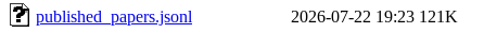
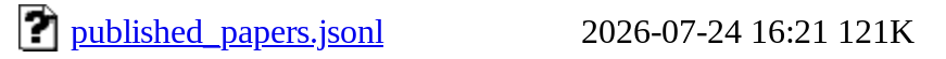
- 2026-07-22 19:23 121K
+ 2026-07-24 16:21 121K
